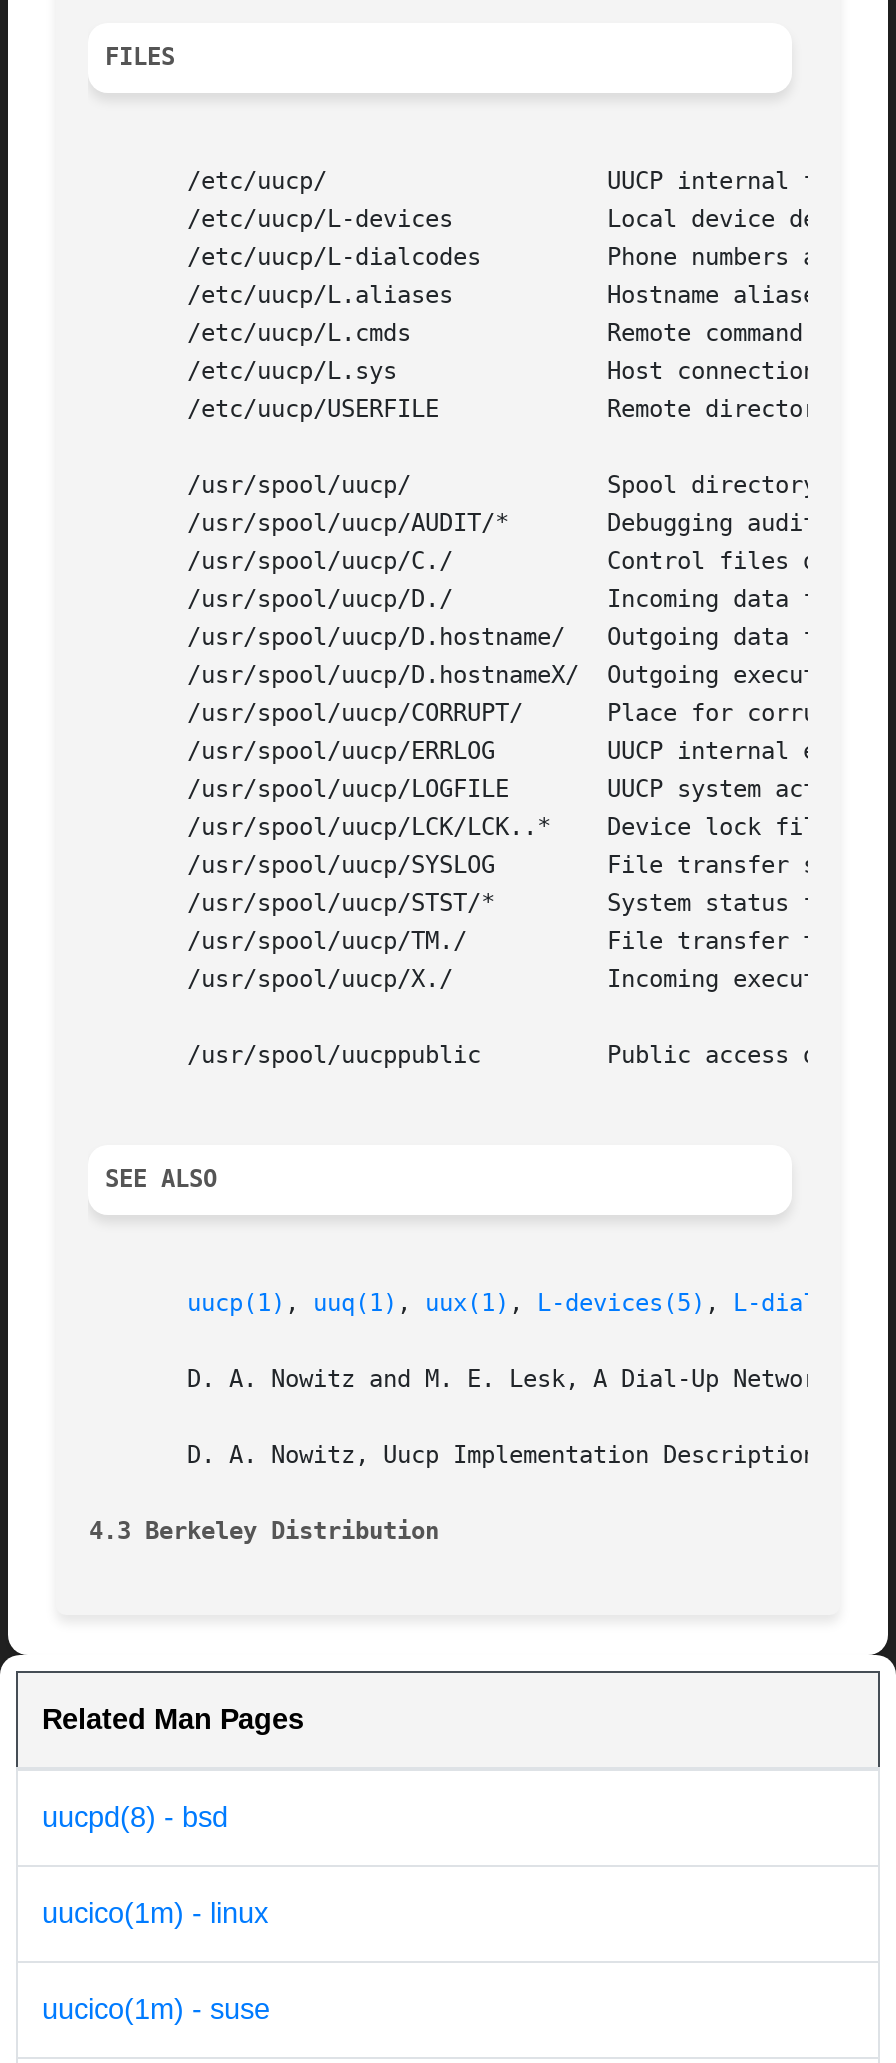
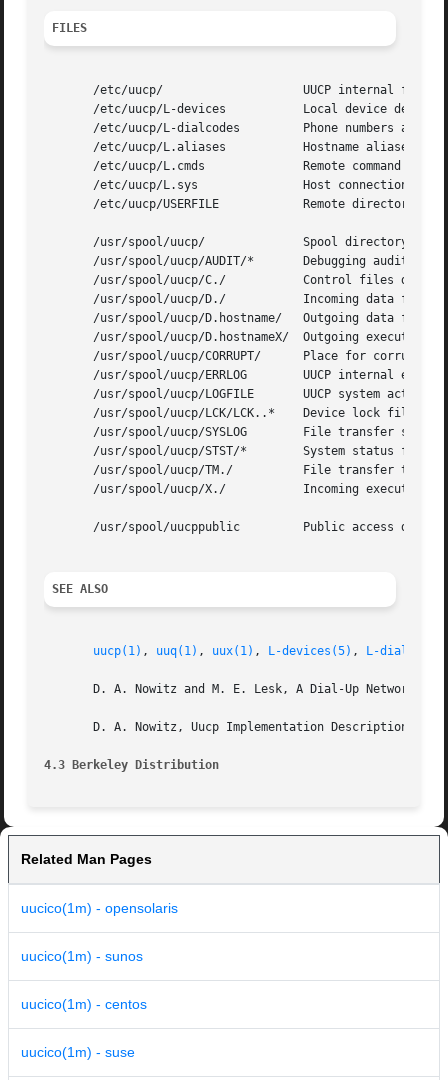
- uucpd(8) - bsd
- uucico(1m) - linux
+ uucico(1m) - opensolaris
+ uucico(1m) - sunos
+ uucico(1m) - centos
